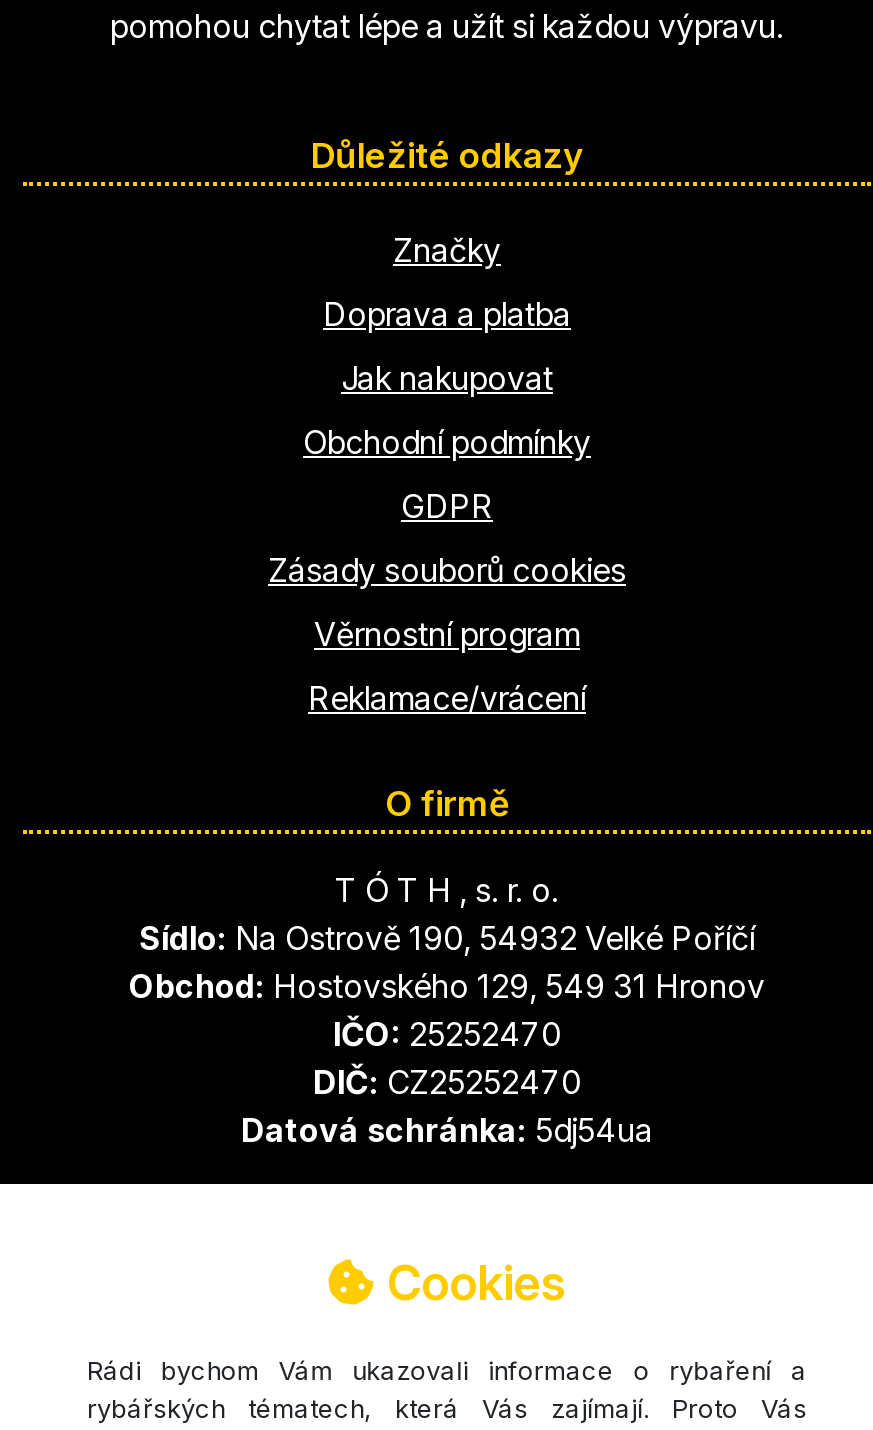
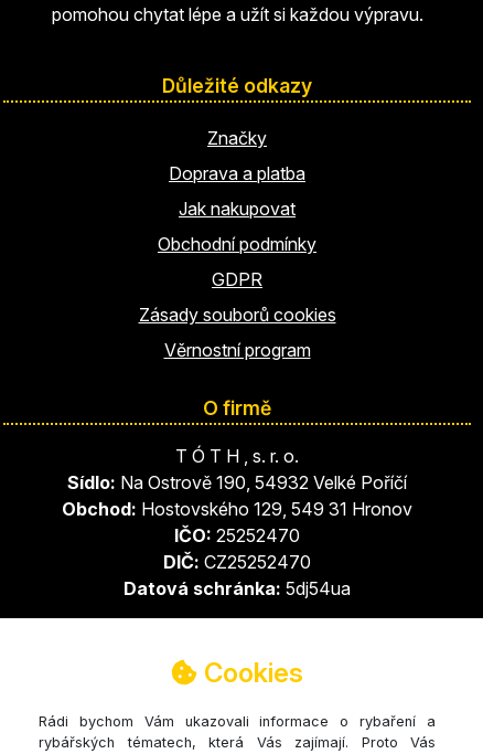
- Reklamace/vrácení
